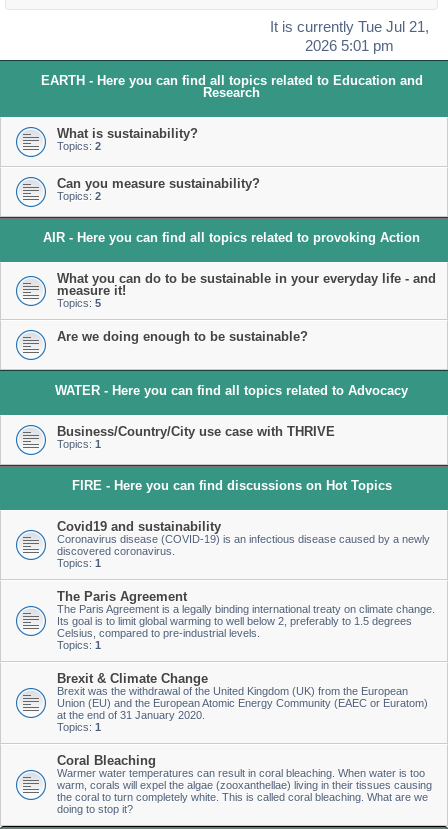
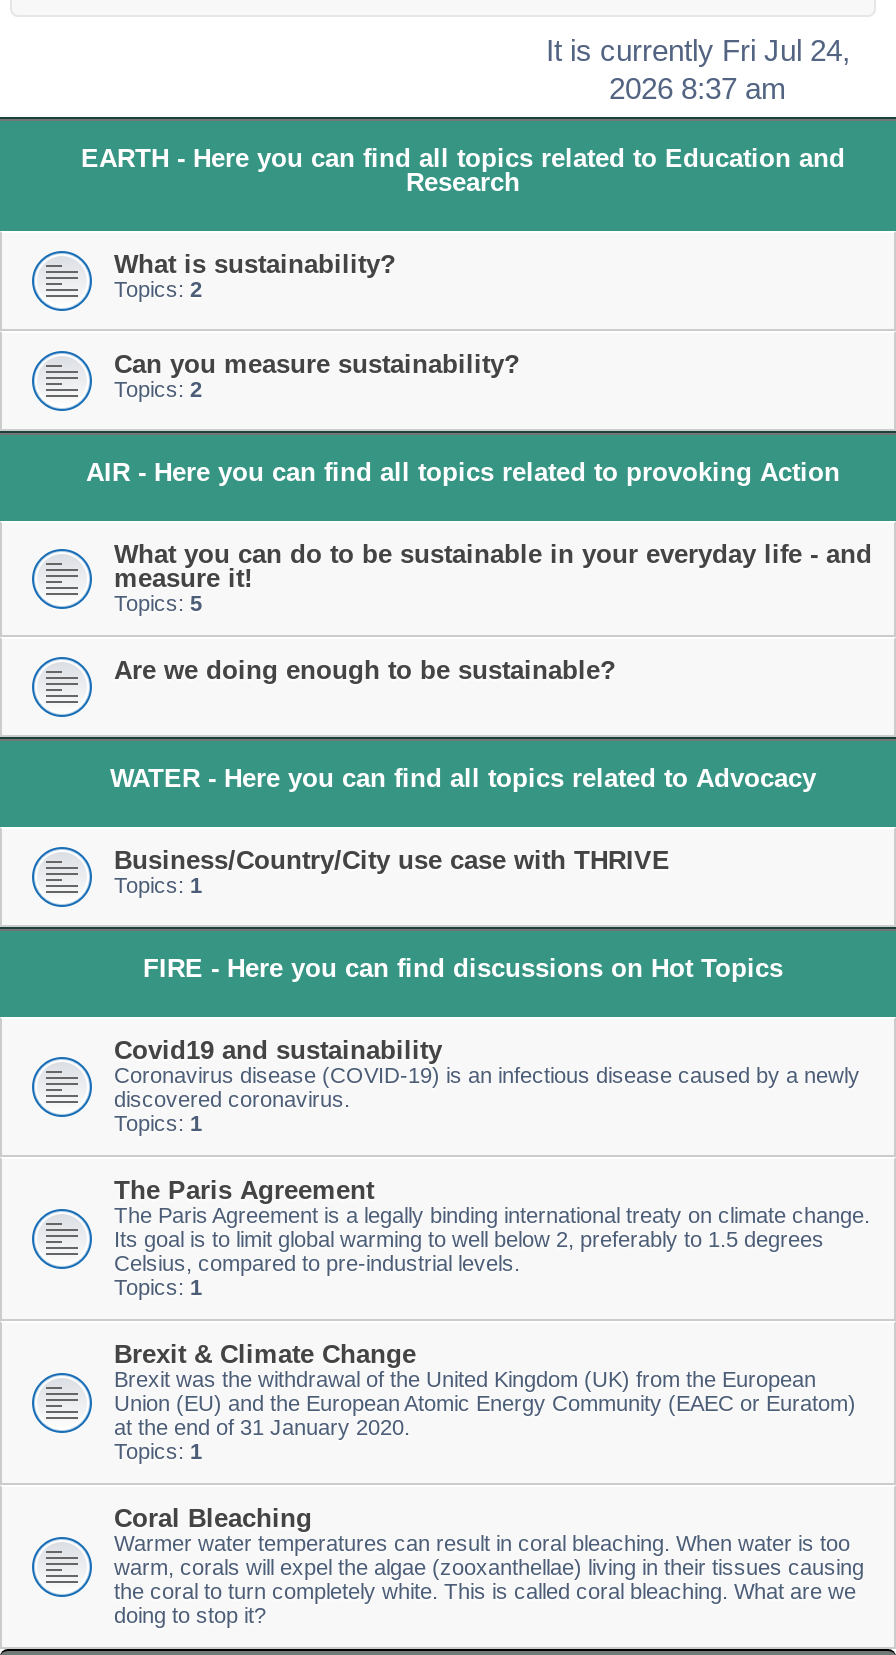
- It is currently Tue Jul 21,
- 2026 5:01 pm
+ It is currently Fri Jul 24,
+ 2026 8:37 am
